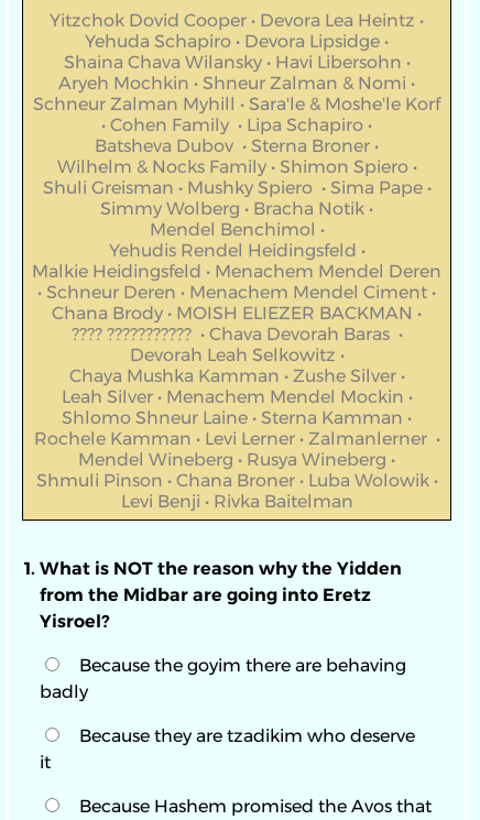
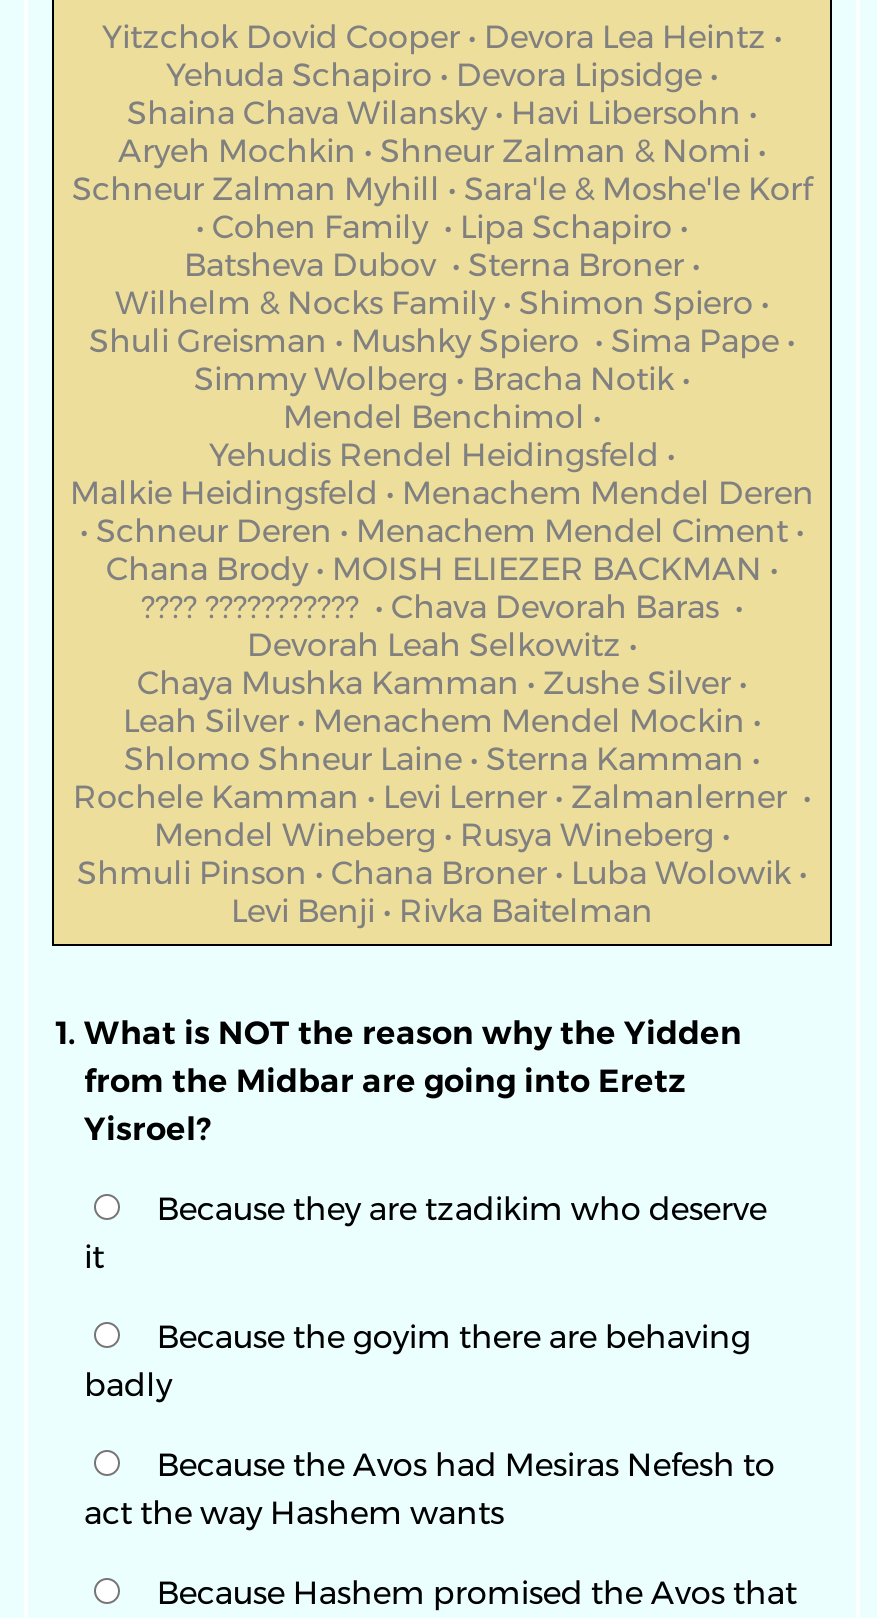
+ Because the Avos had Mesiras Nefesh to
+ act the way Hashem wants

moved up: Because they are tzadikim who deserve | it
